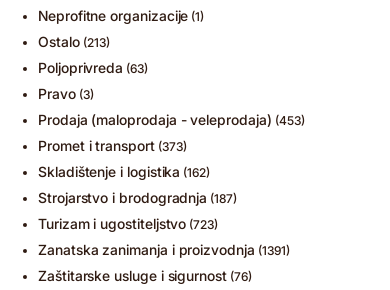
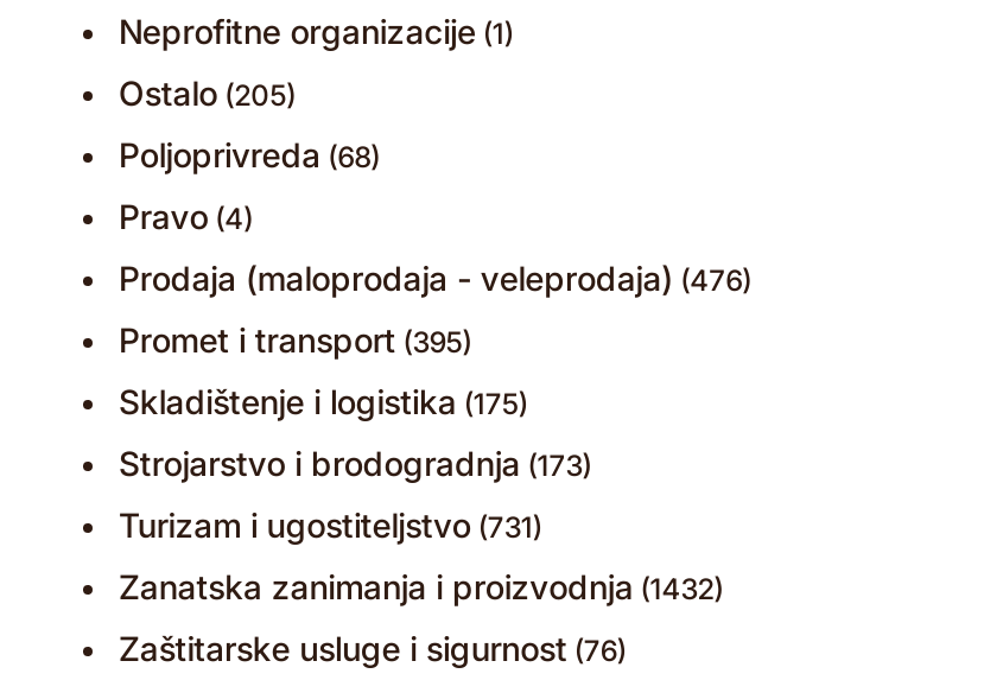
- Ostalo (213)
+ Ostalo (205)

- Poljoprivreda (63)
+ Poljoprivreda (68)

- Pravo (3)
+ Pravo (4)

- Prodaja (maloprodaja - veleprodaja) (453)
+ Prodaja (maloprodaja - veleprodaja) (476)

- Promet i transport (373)
+ Promet i transport (395)

- Skladištenje i logistika (162)
+ Skladištenje i logistika (175)

- Strojarstvo i brodogradnja (187)
+ Strojarstvo i brodogradnja (173)

- Turizam i ugostiteljstvo (723)
+ Turizam i ugostiteljstvo (731)

- Zanatska zanimanja i proizvodnja (1391)
+ Zanatska zanimanja i proizvodnja (1432)
